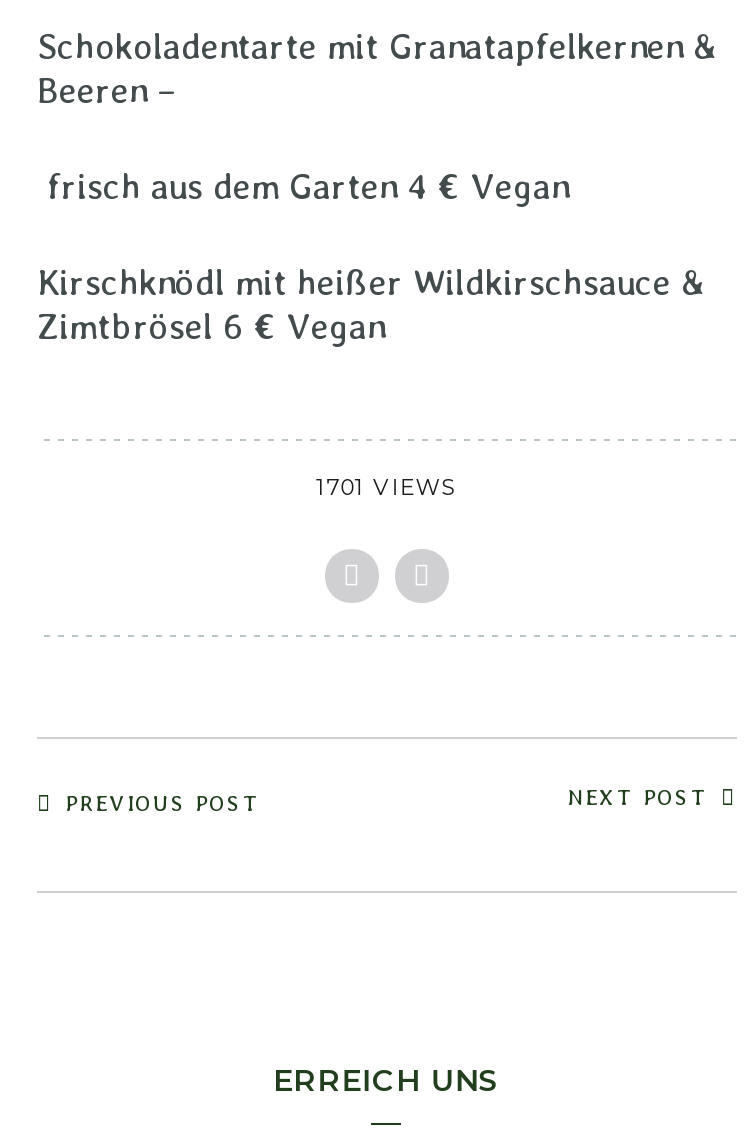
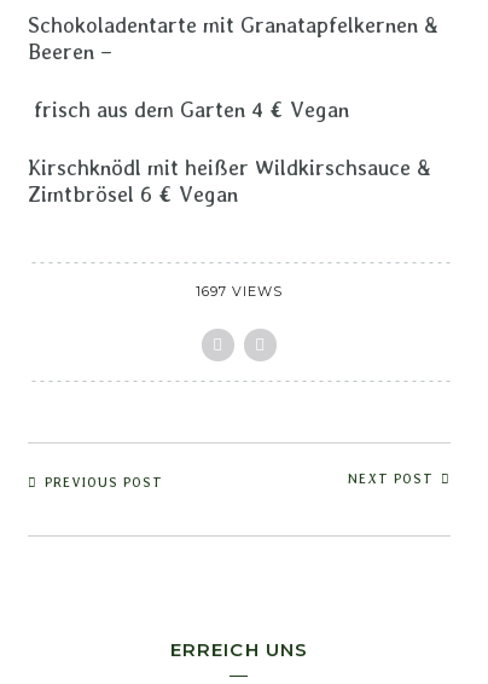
- 1701 VIEWS
+ 1697 VIEWS
